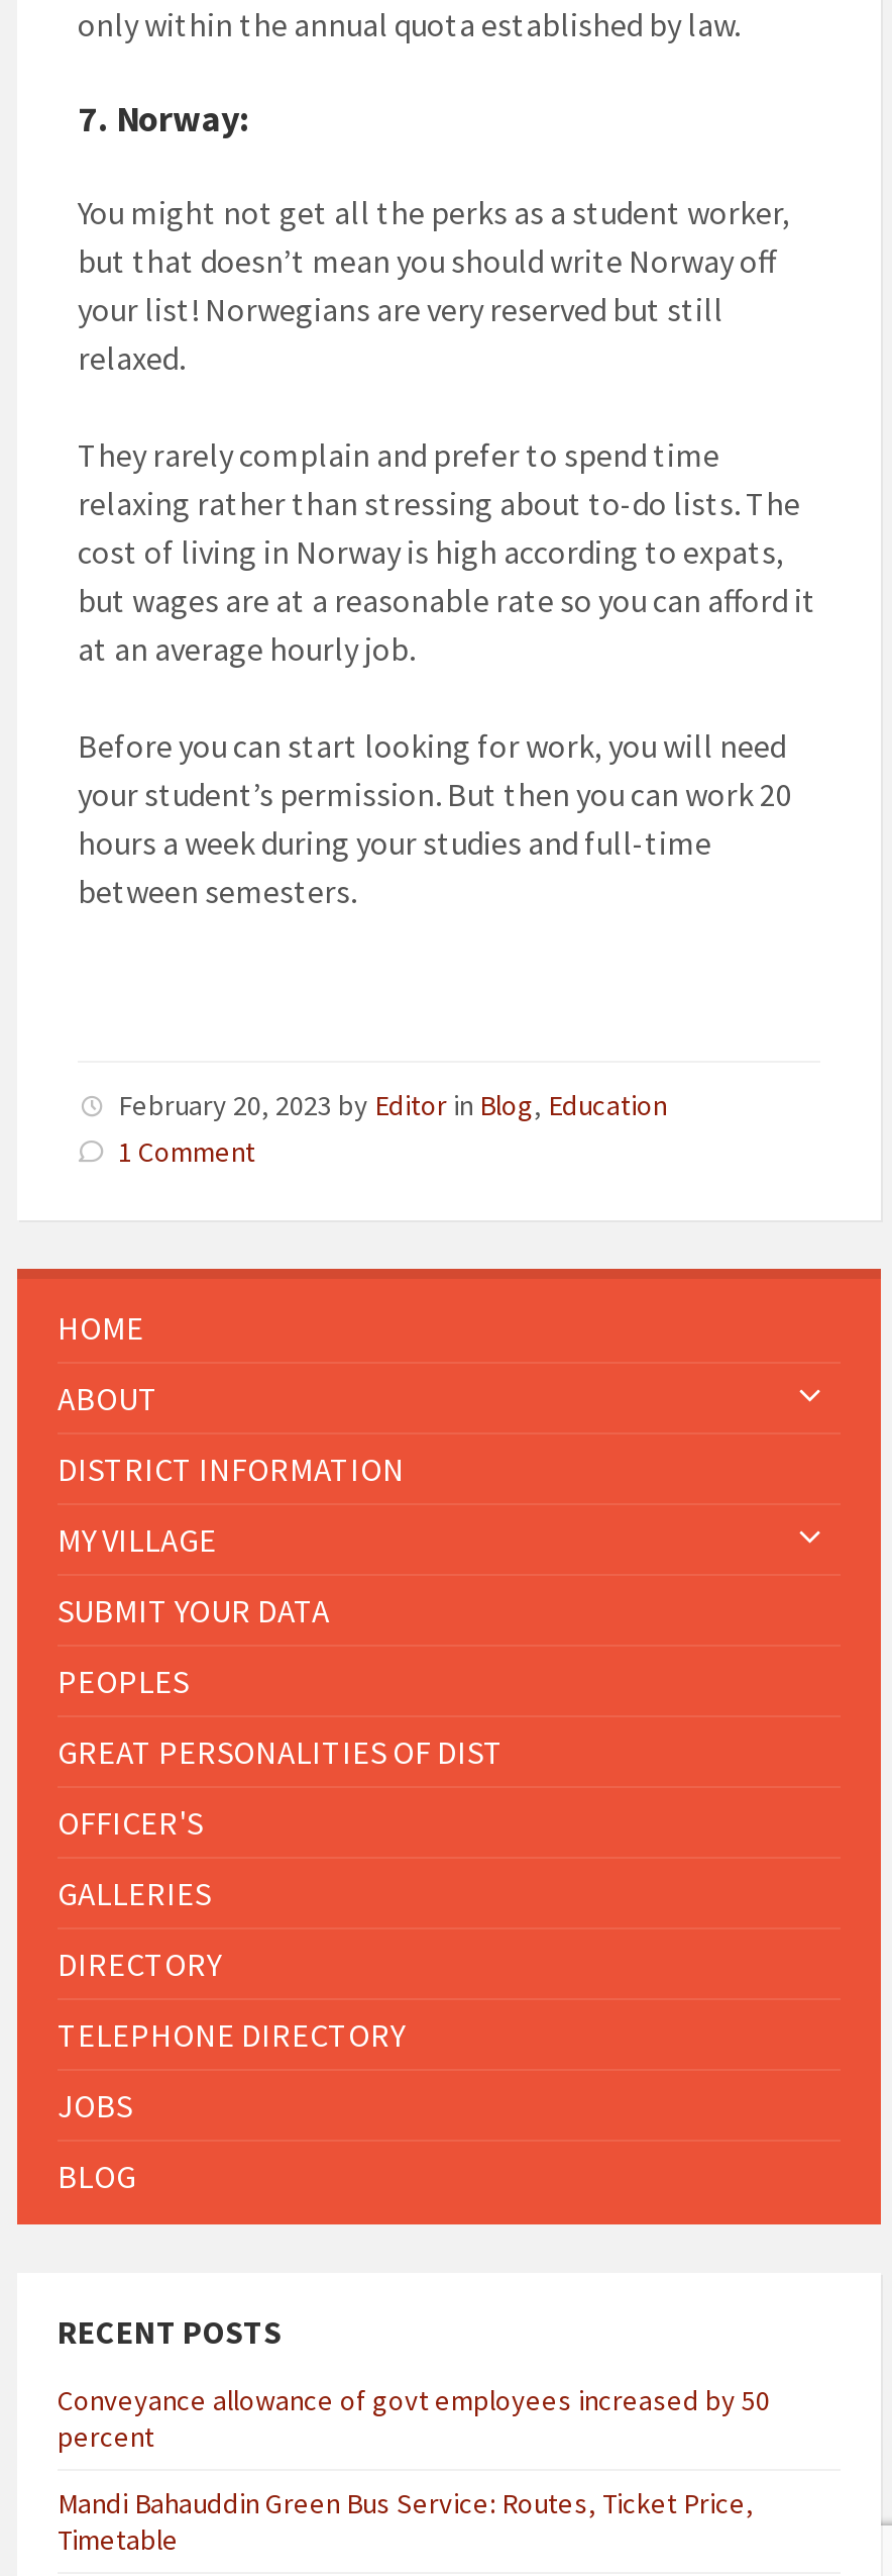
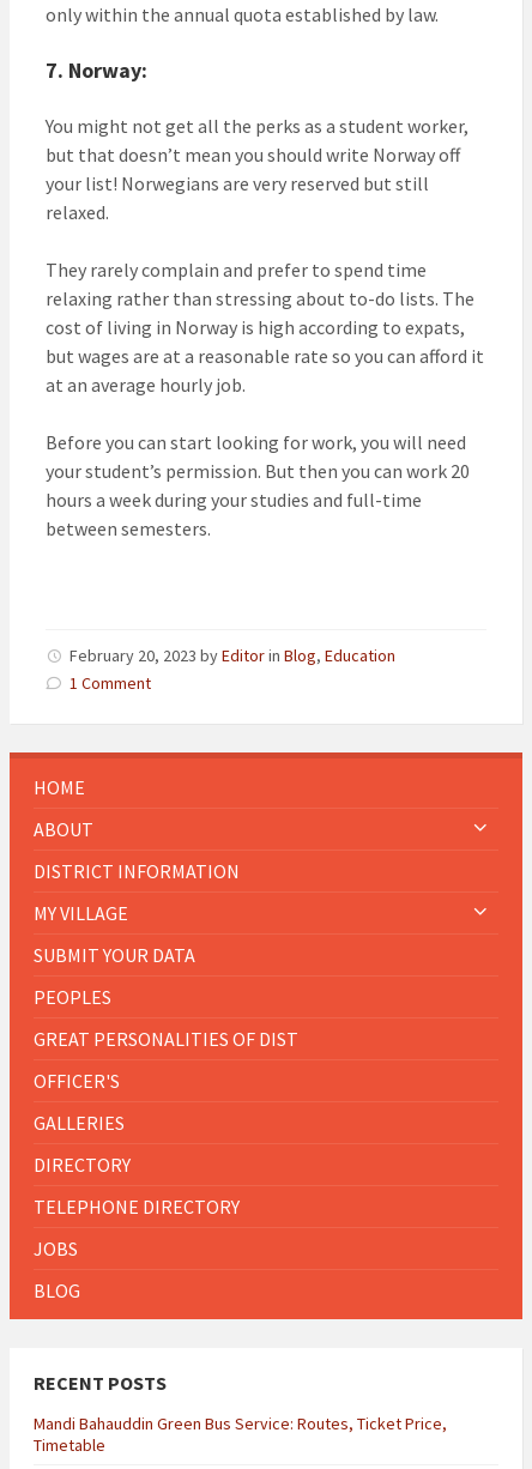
- Conveyance allowance of govt employees increased by 50
- percent
